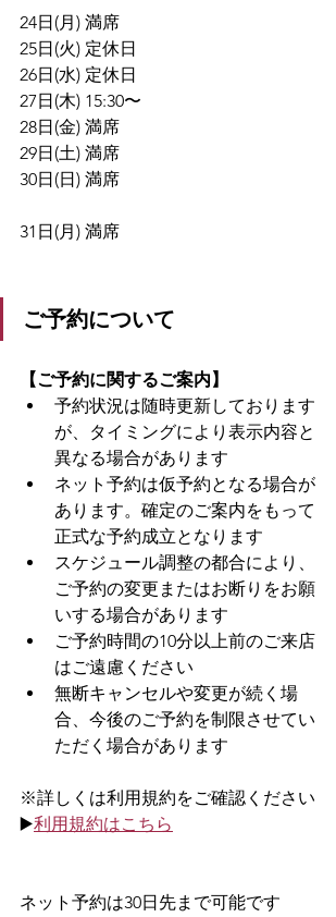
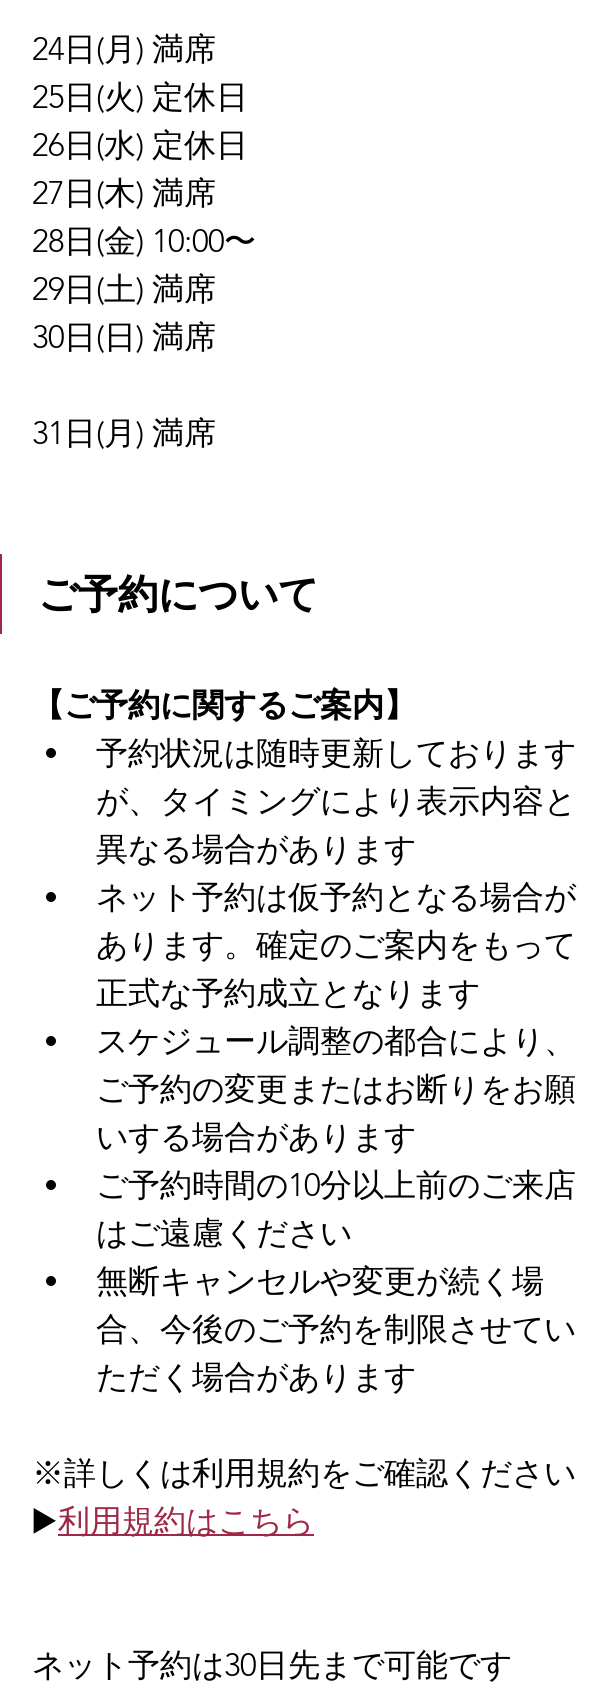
- 27日(木) 15:30〜
+ 27日(木) 満席

- 28日(金) 満席
+ 28日(金) 10:00〜
